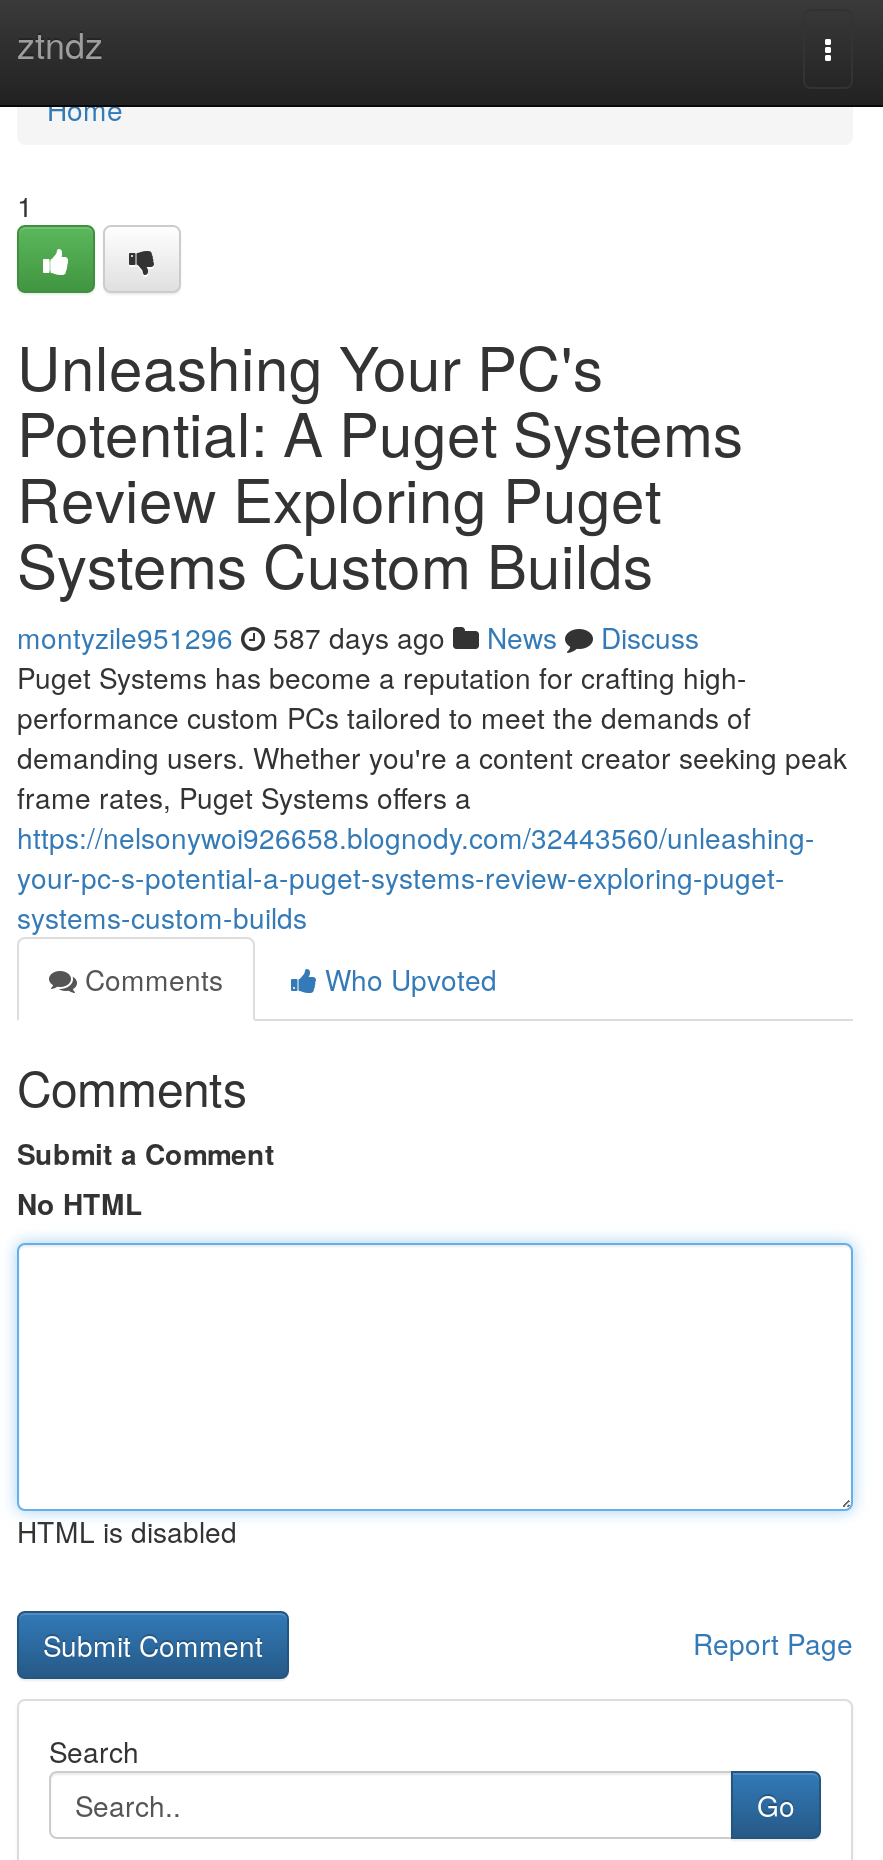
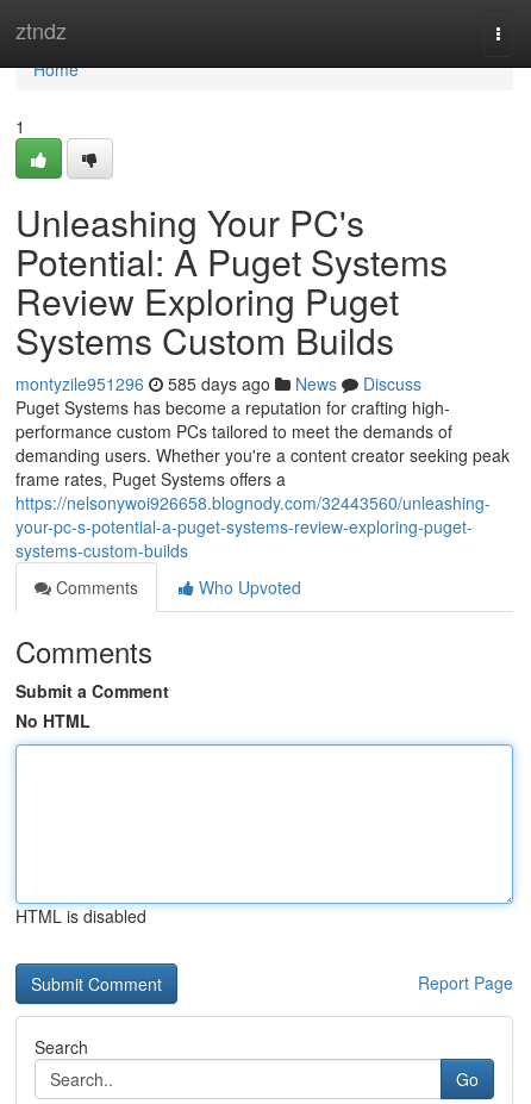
- montyzile951296 587 days ago News Discuss
+ montyzile951296 585 days ago News Discuss
